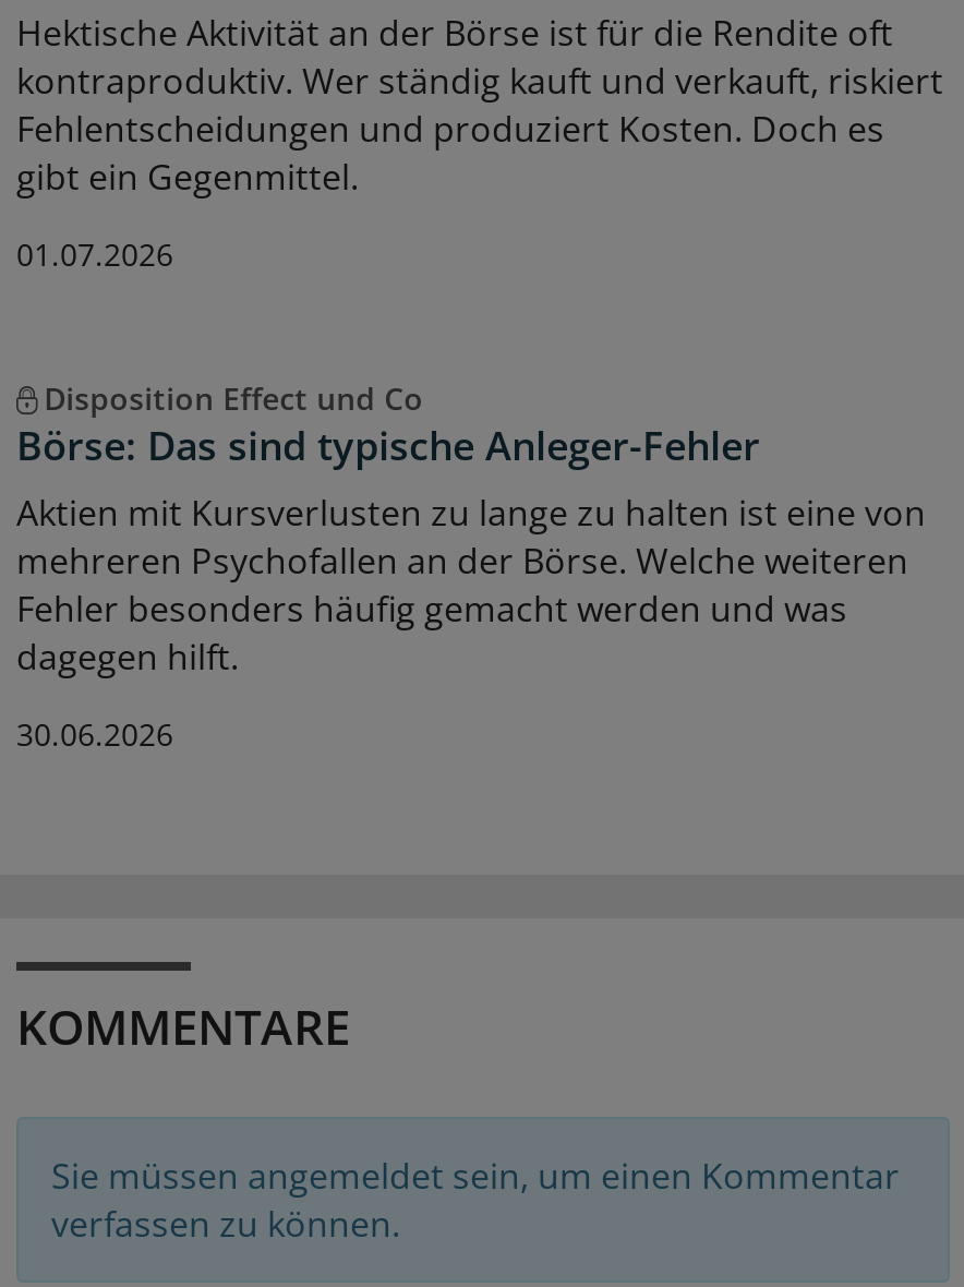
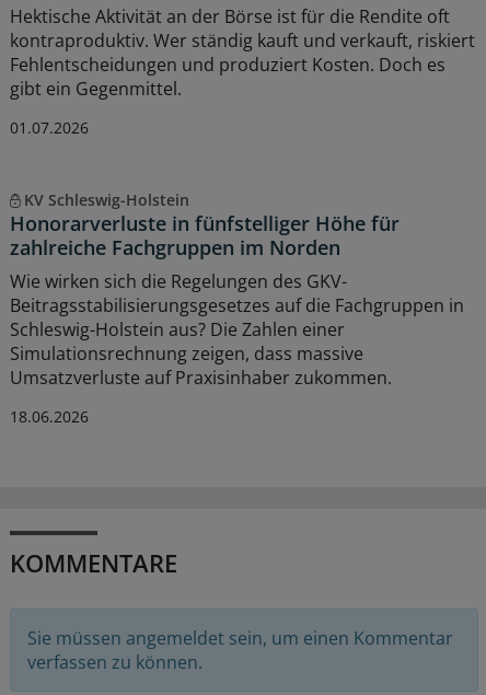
- Disposition Effect und Co
- Börse: Das sind typische Anleger-Fehler
- Aktien mit Kursverlusten zu lange zu halten ist eine von
- mehreren Psychofallen an der Börse. Welche weiteren
- Fehler besonders häufig gemacht werden und was
- dagegen hilft.
+ KV Schleswig-Holstein
+ Honorarverluste in fünfstelliger Höhe für
+ zahlreiche Fachgruppen im Norden
+ Wie wirken sich die Regelungen des GKV-
+ Beitragsstabilisierungsgesetzes auf die Fachgruppen in
+ Schleswig-Holstein aus? Die Zahlen einer
+ Simulationsrechnung zeigen, dass massive
+ Umsatzverluste auf Praxisinhaber zukommen.

- 30.06.2026
+ 18.06.2026
